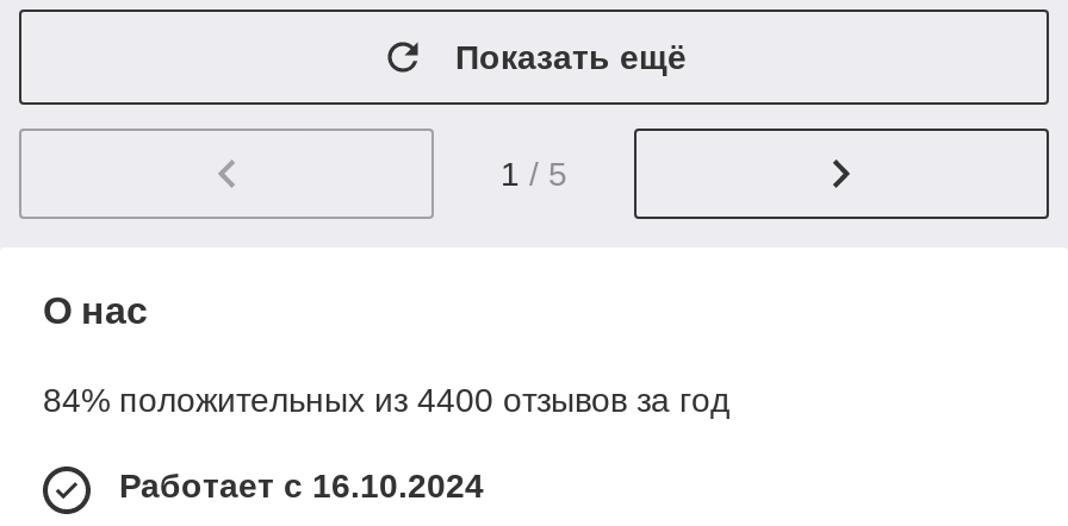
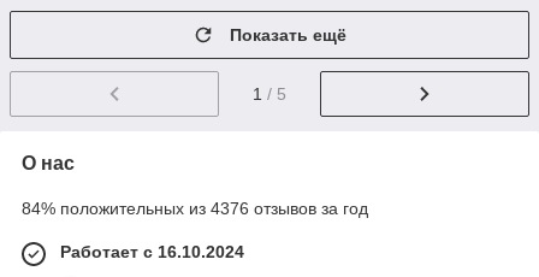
- 84% положительных из 4400 отзывов за год
+ 84% положительных из 4376 отзывов за год
